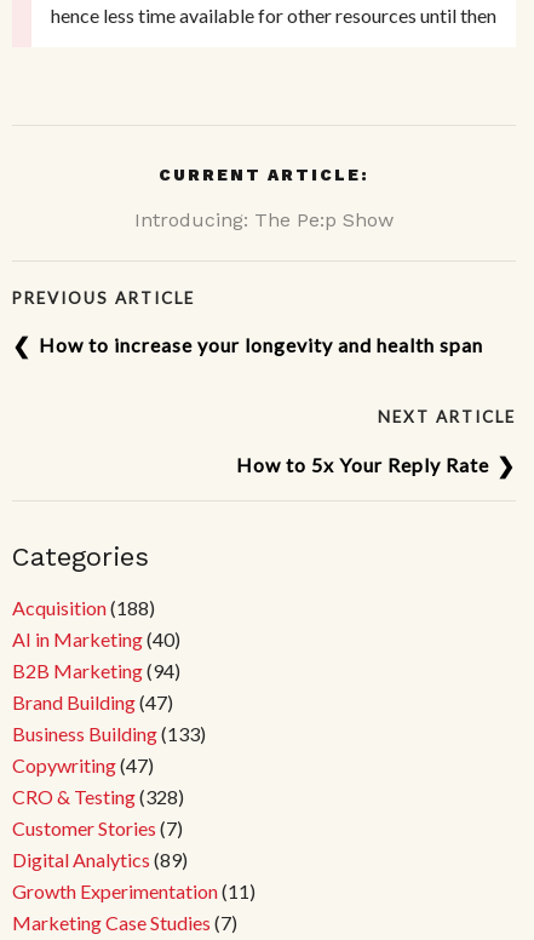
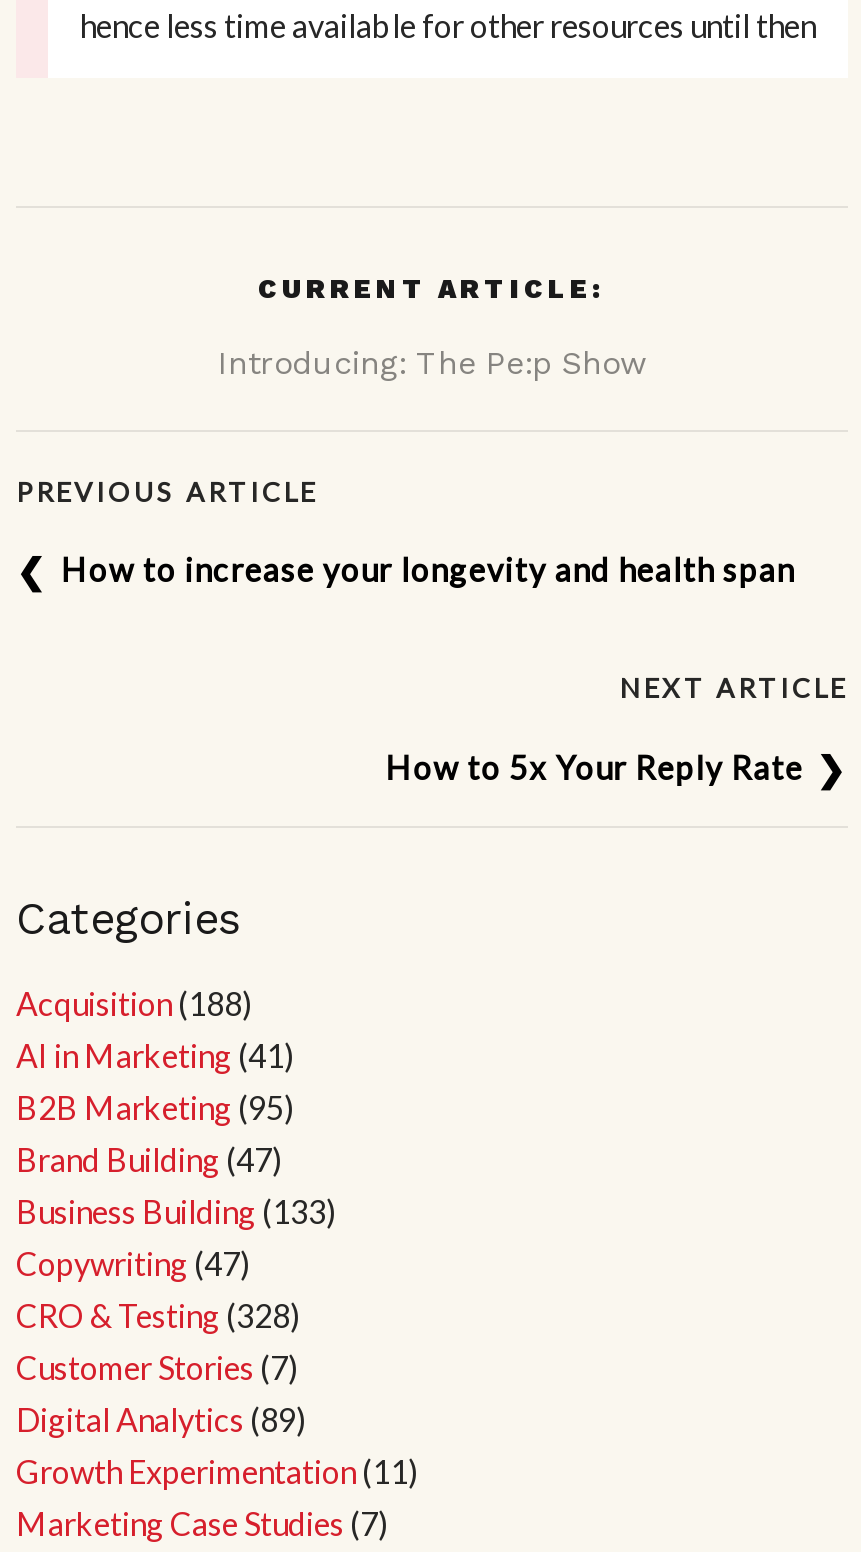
- AI in Marketing (40)
+ AI in Marketing (41)

- B2B Marketing (94)
+ B2B Marketing (95)
